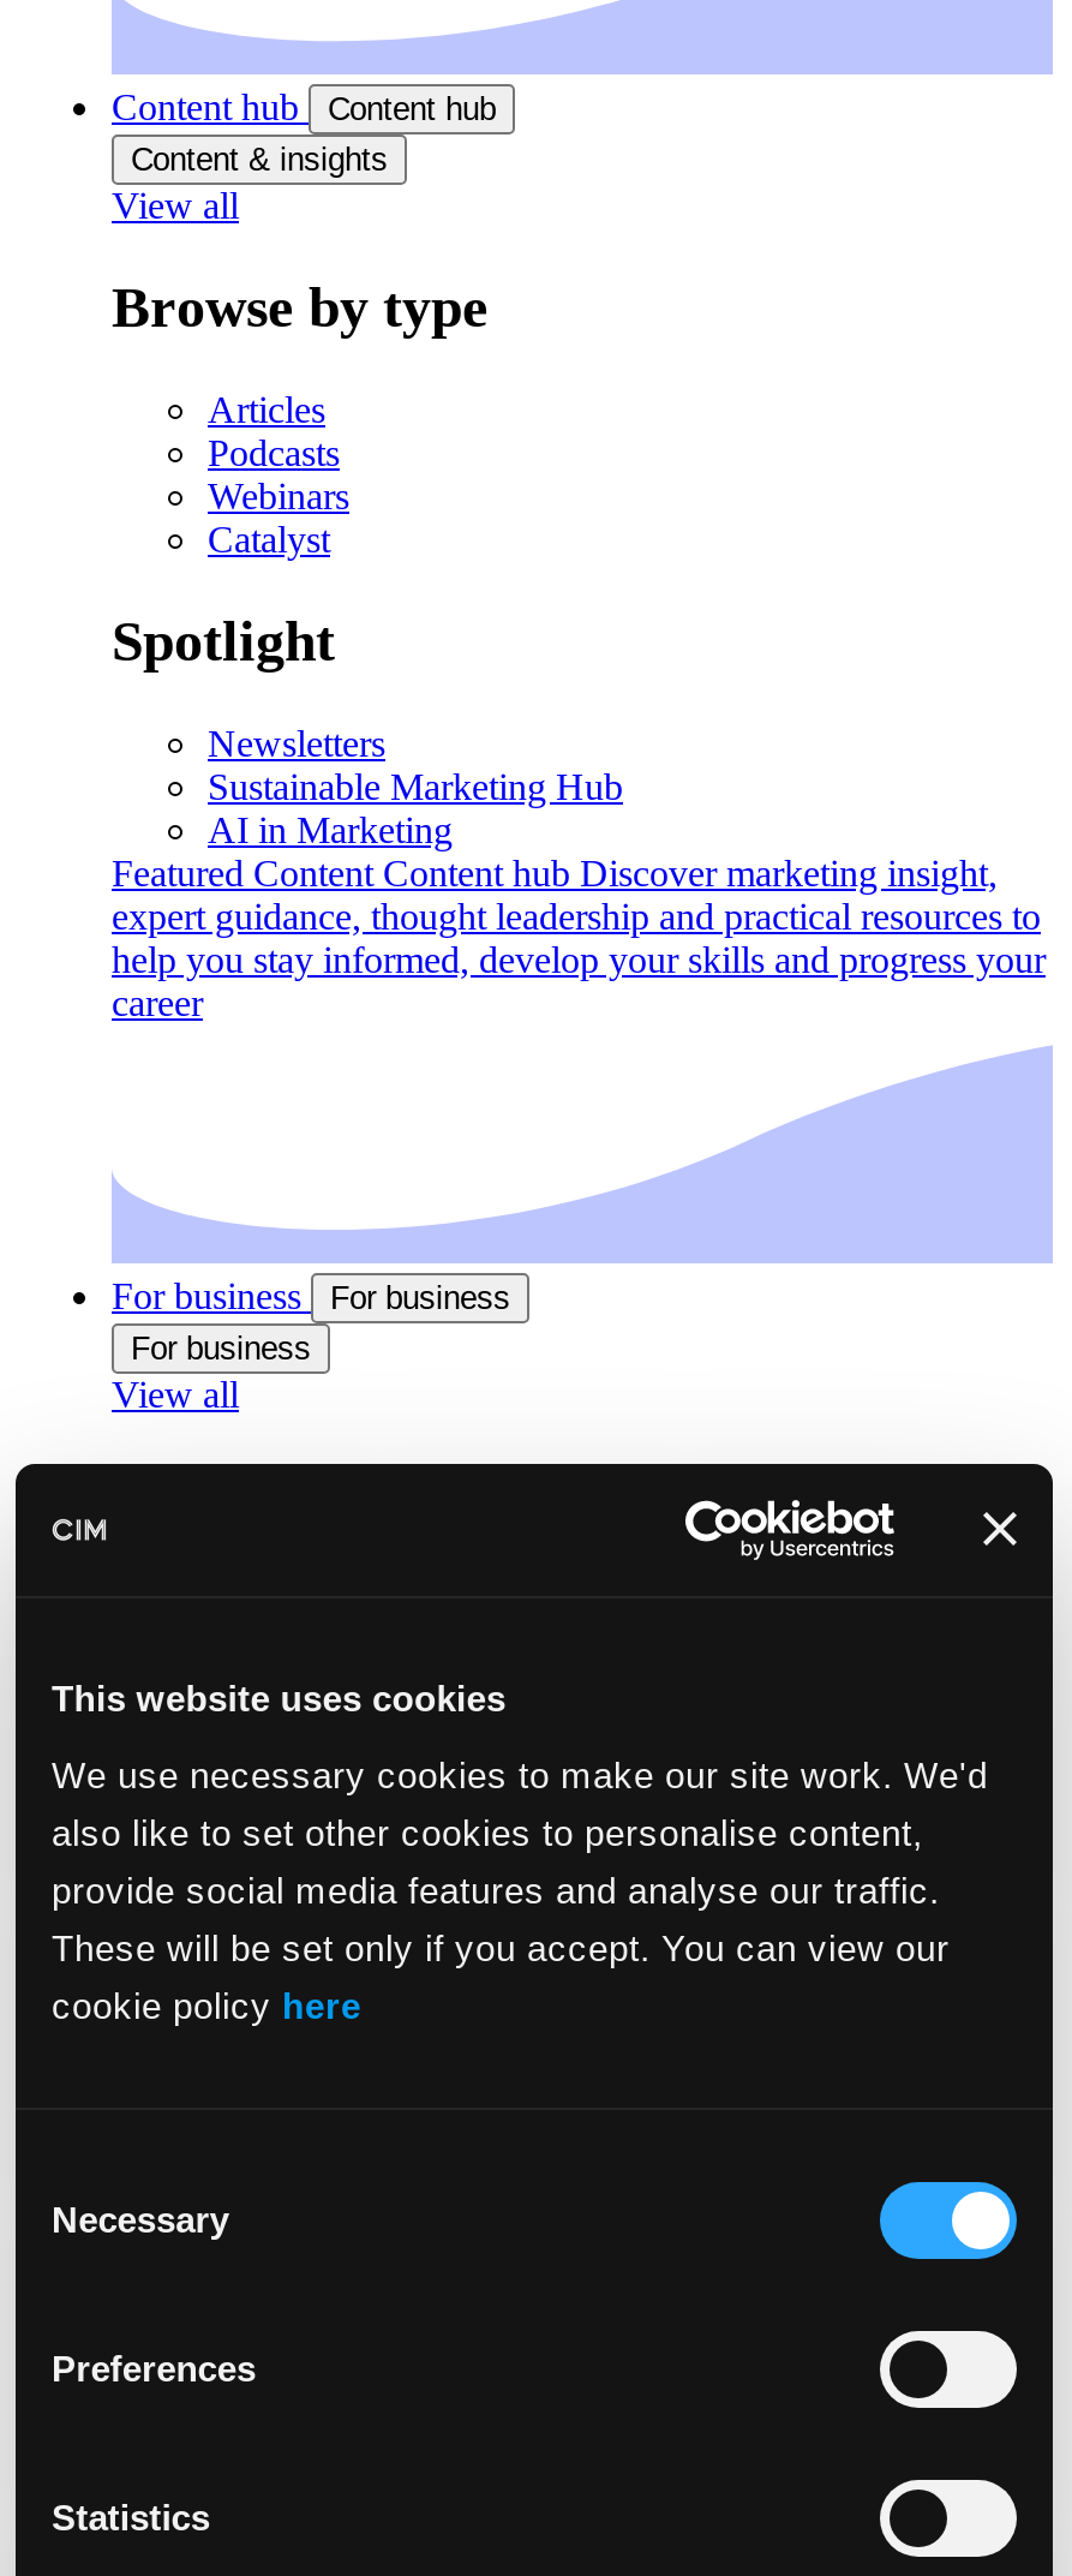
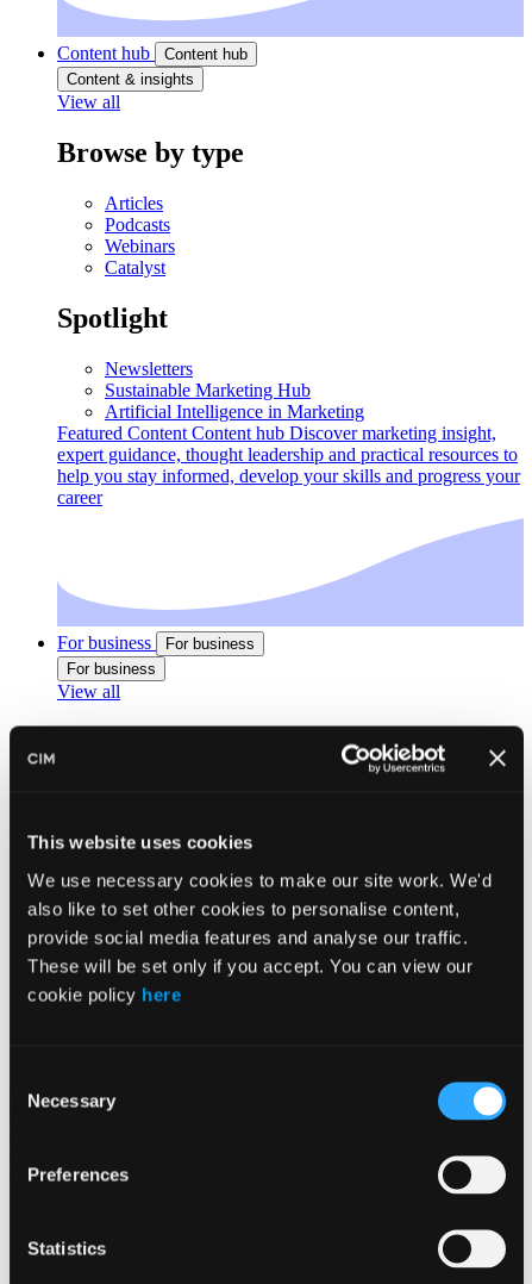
- AI in Marketing
+ Artificial Intelligence in Marketing
